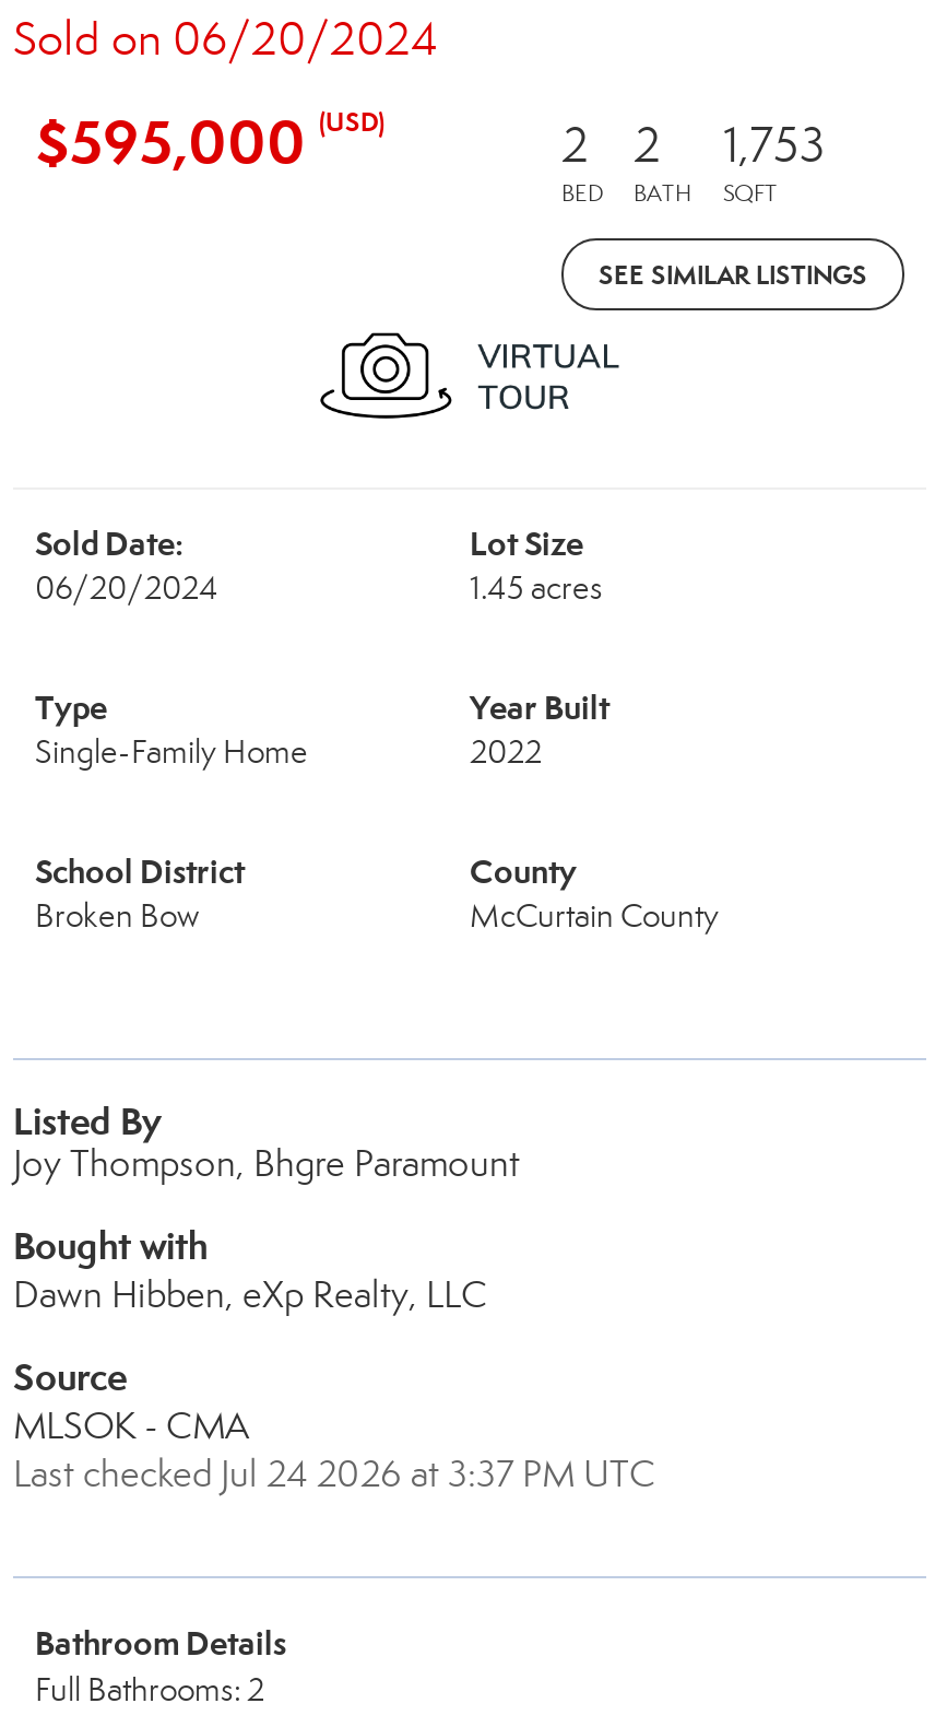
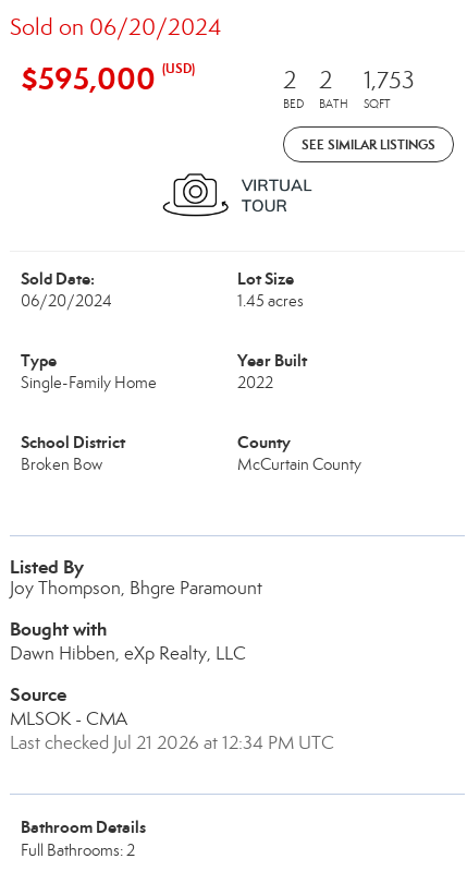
- Last checked Jul 24 2026 at 3:37 PM UTC
+ Last checked Jul 21 2026 at 12:34 PM UTC
